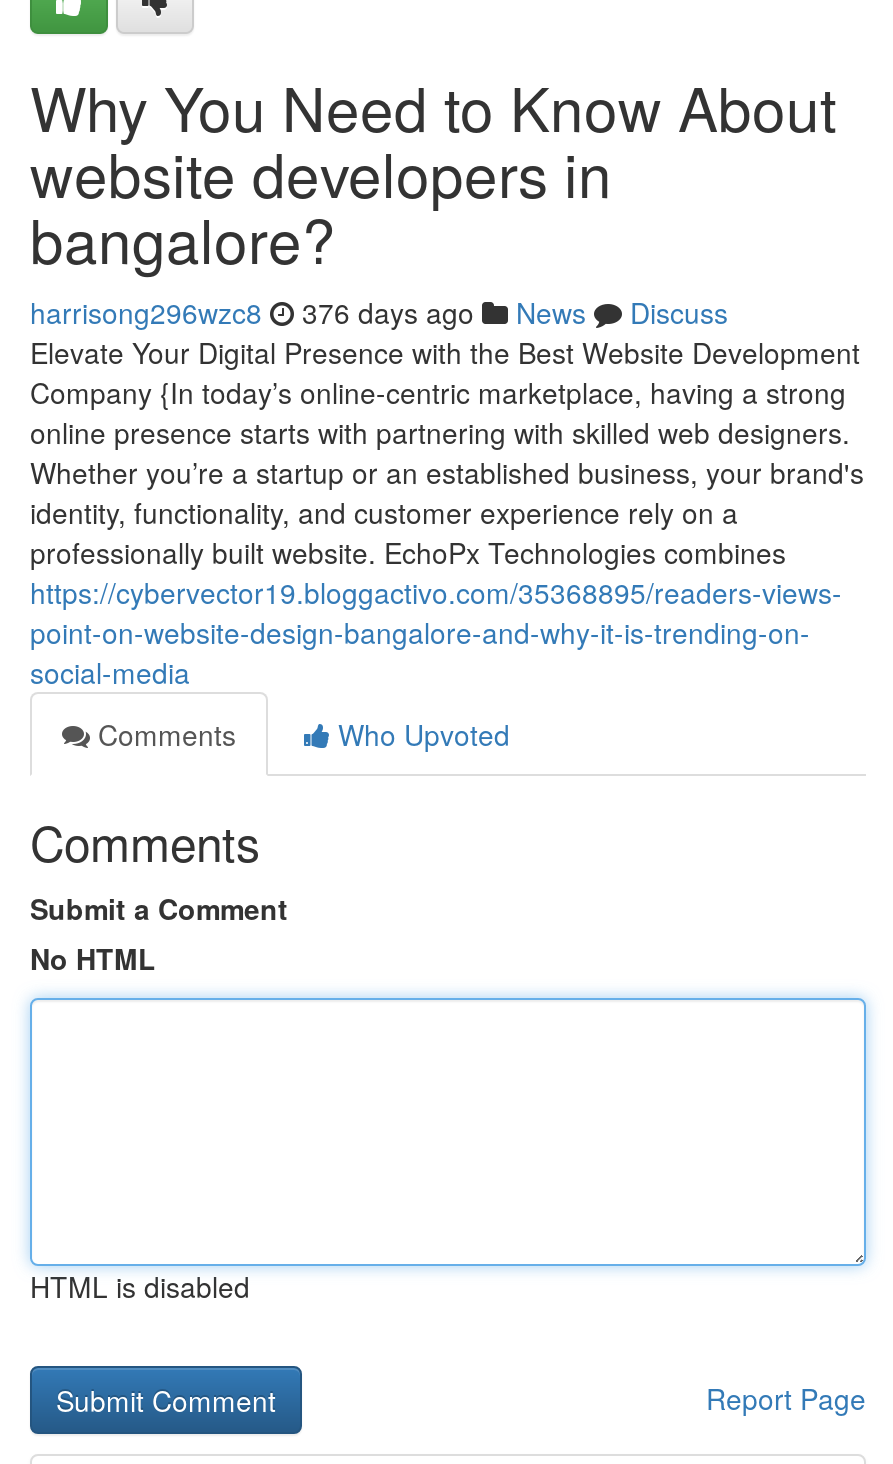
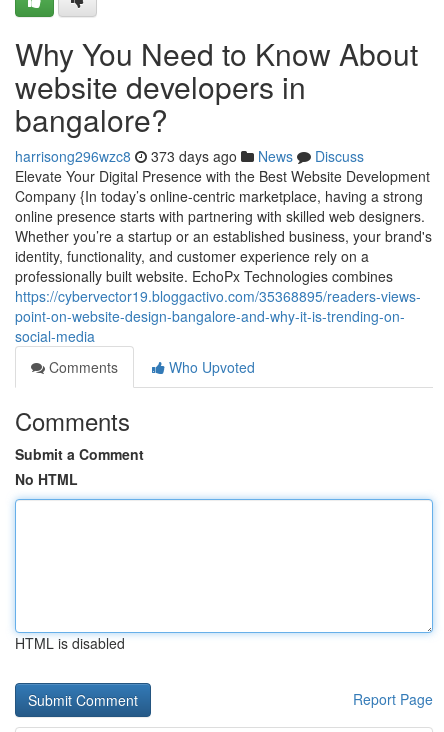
- harrisong296wzc8 376 days ago News Discuss
+ harrisong296wzc8 373 days ago News Discuss
